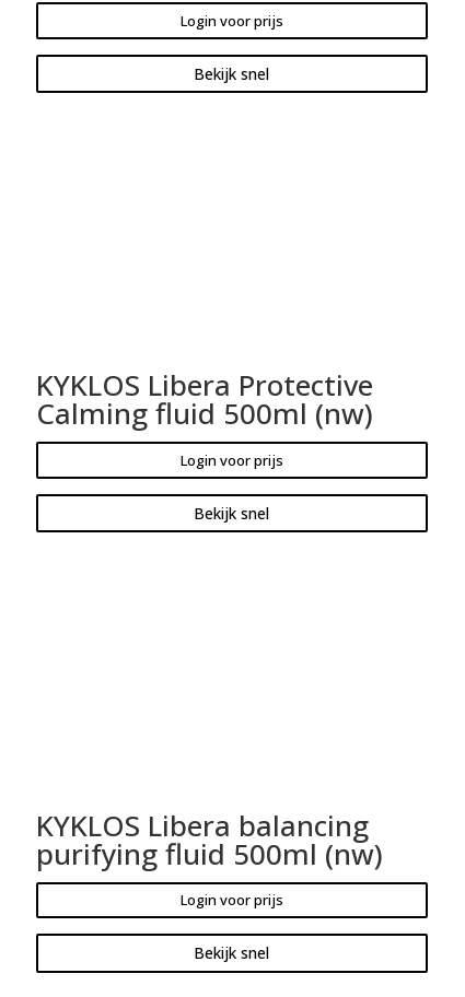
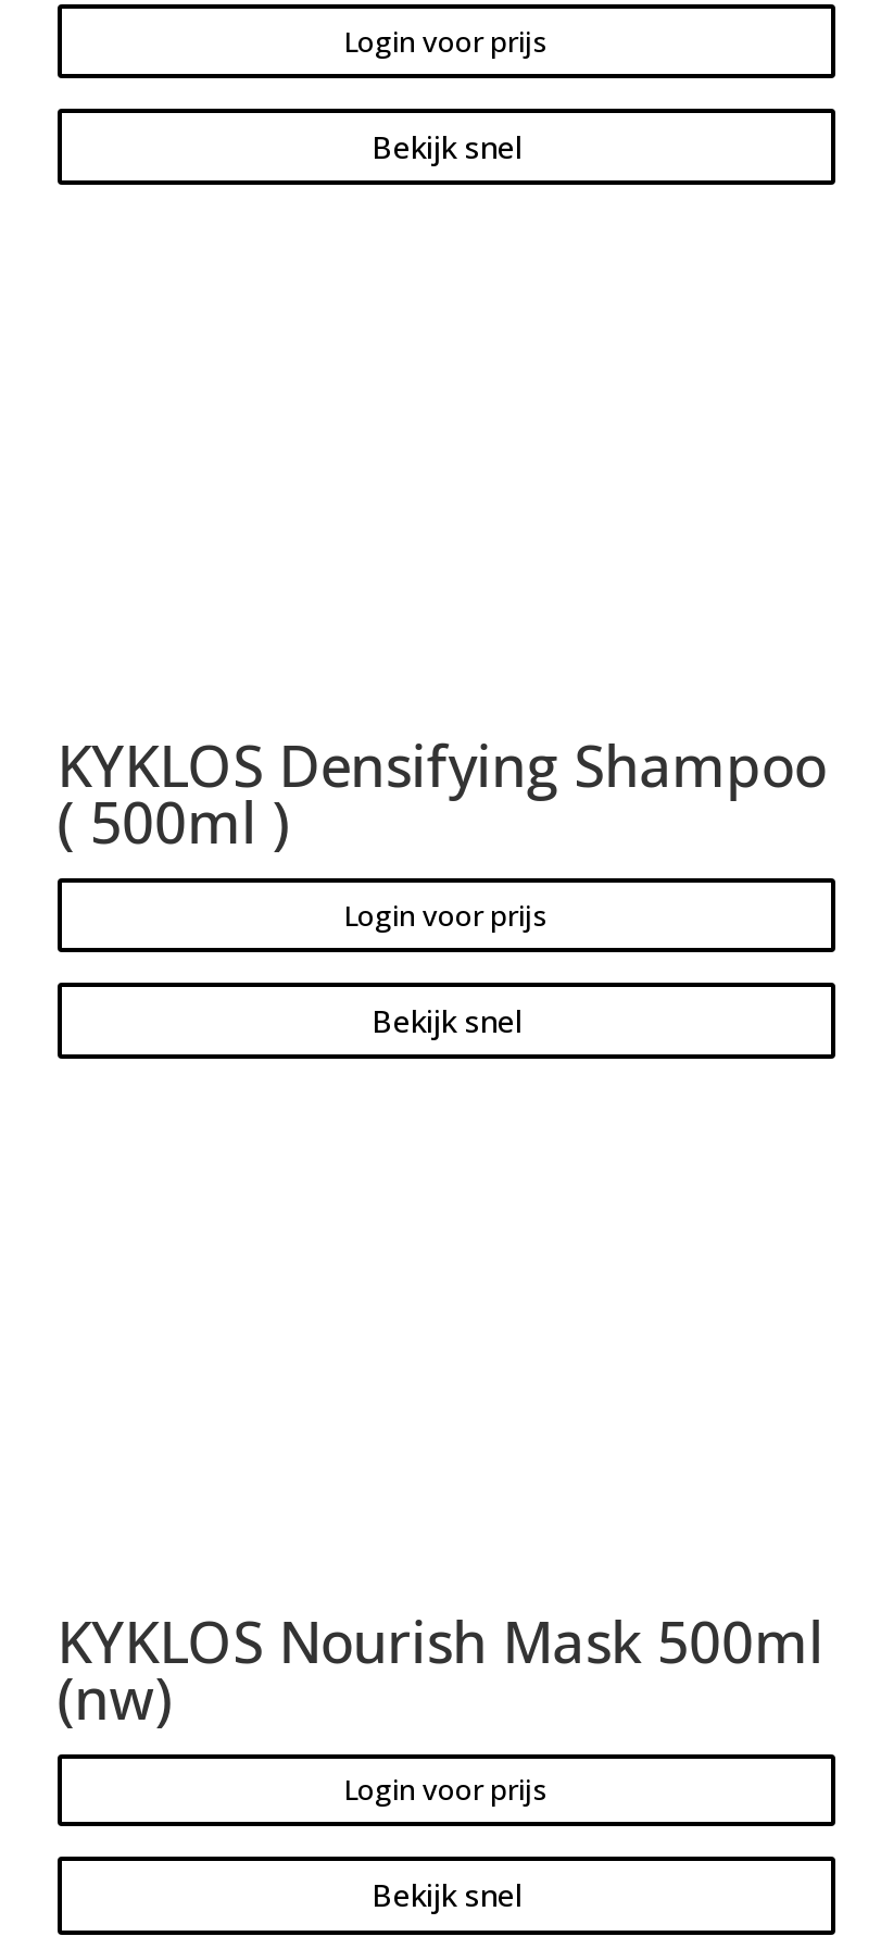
- KYKLOS Libera Protective
- Calming fluid 500ml (nw)
+ KYKLOS Densifying Shampoo
+ ( 500ml )

- KYKLOS Libera balancing
- purifying fluid 500ml (nw)
+ KYKLOS Nourish Mask 500ml
+ (nw)
